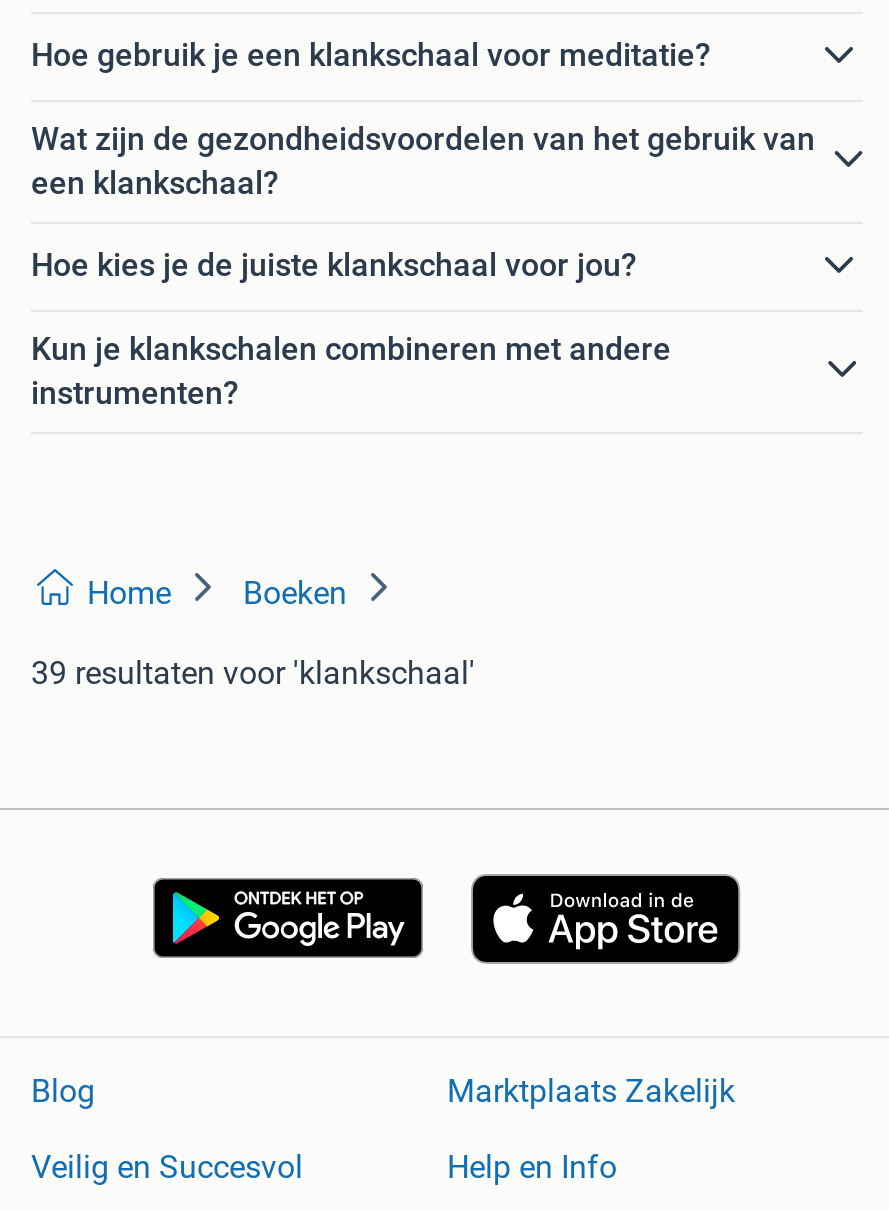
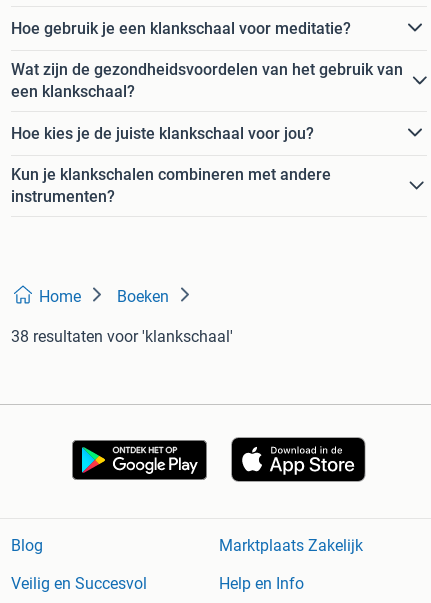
- 39 resultaten voor 'klankschaal'
+ 38 resultaten voor 'klankschaal'
